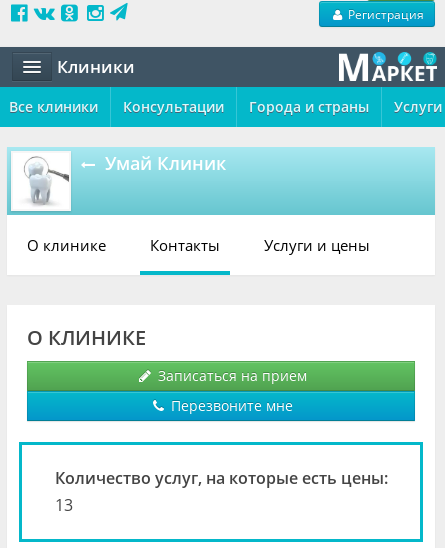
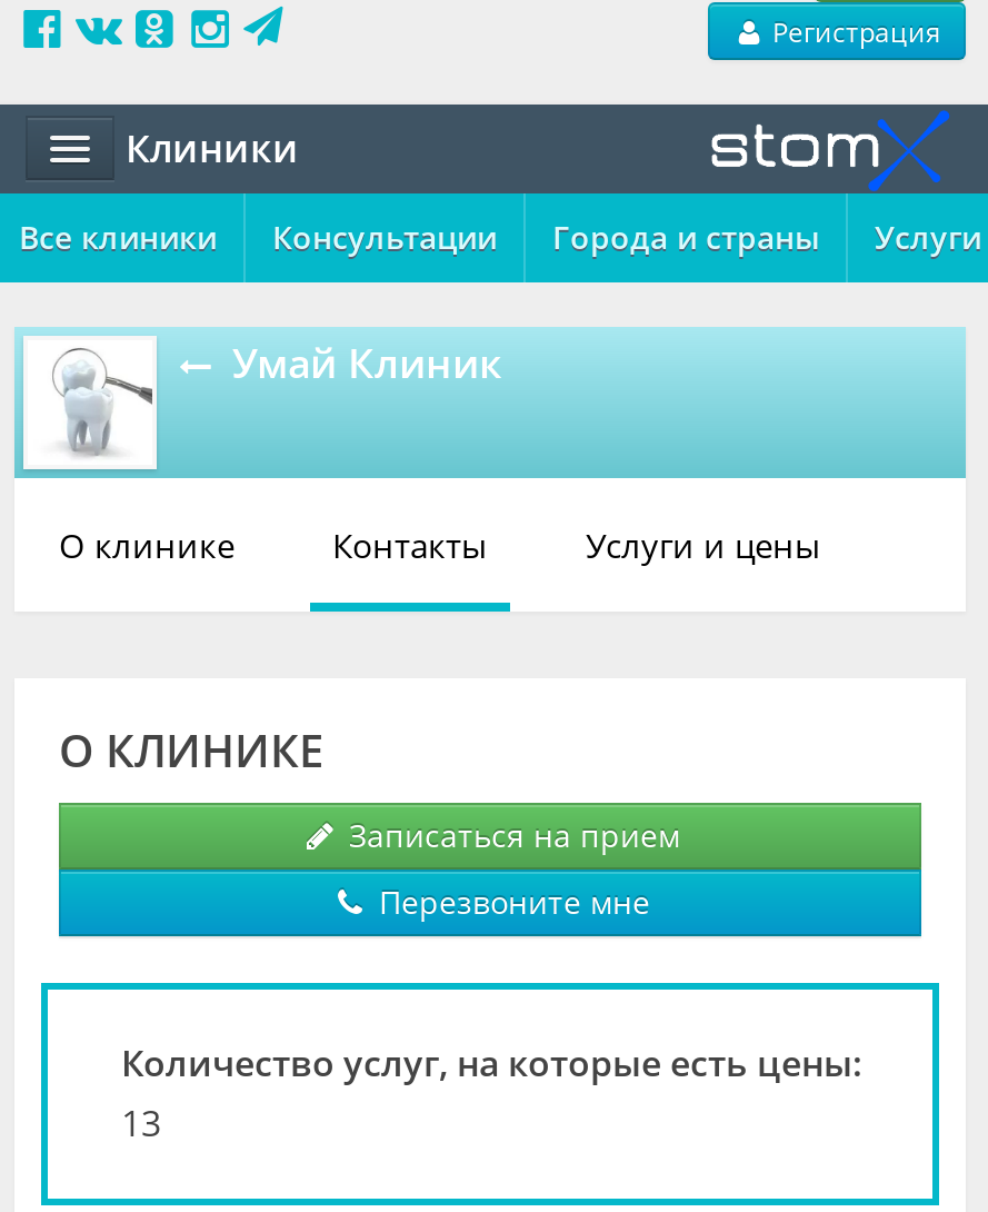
- [image]
+ [image]
